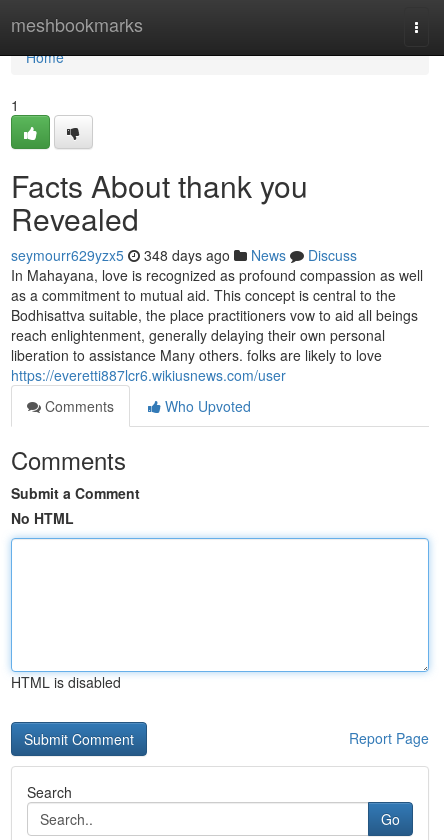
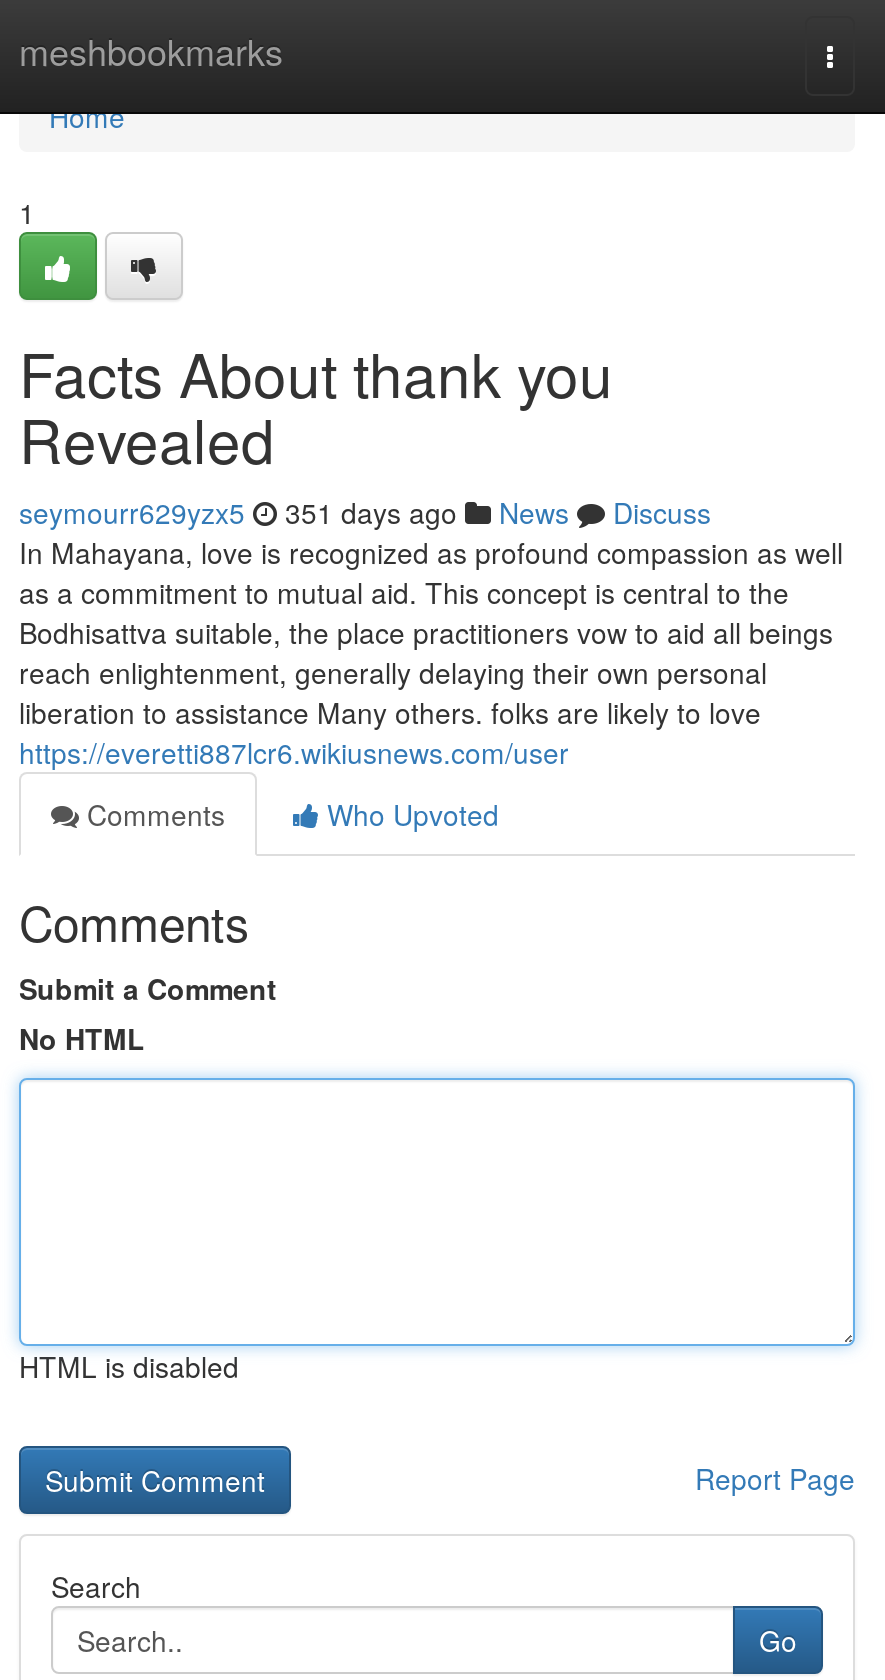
- seymourr629yzx5 348 days ago News Discuss
+ seymourr629yzx5 351 days ago News Discuss
